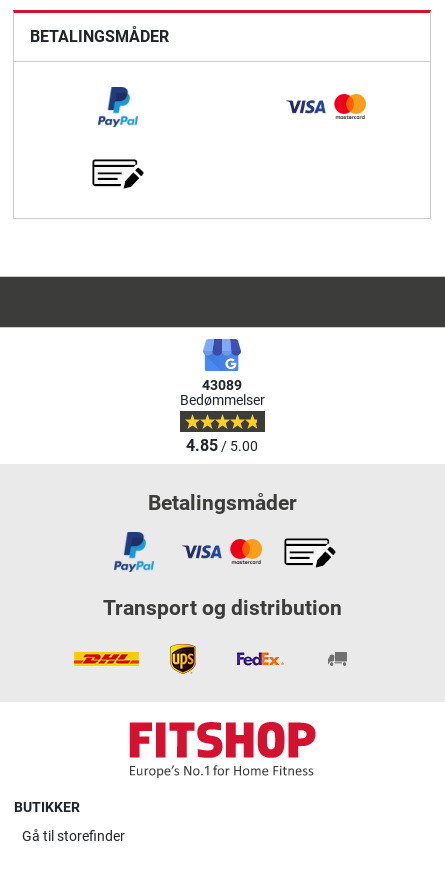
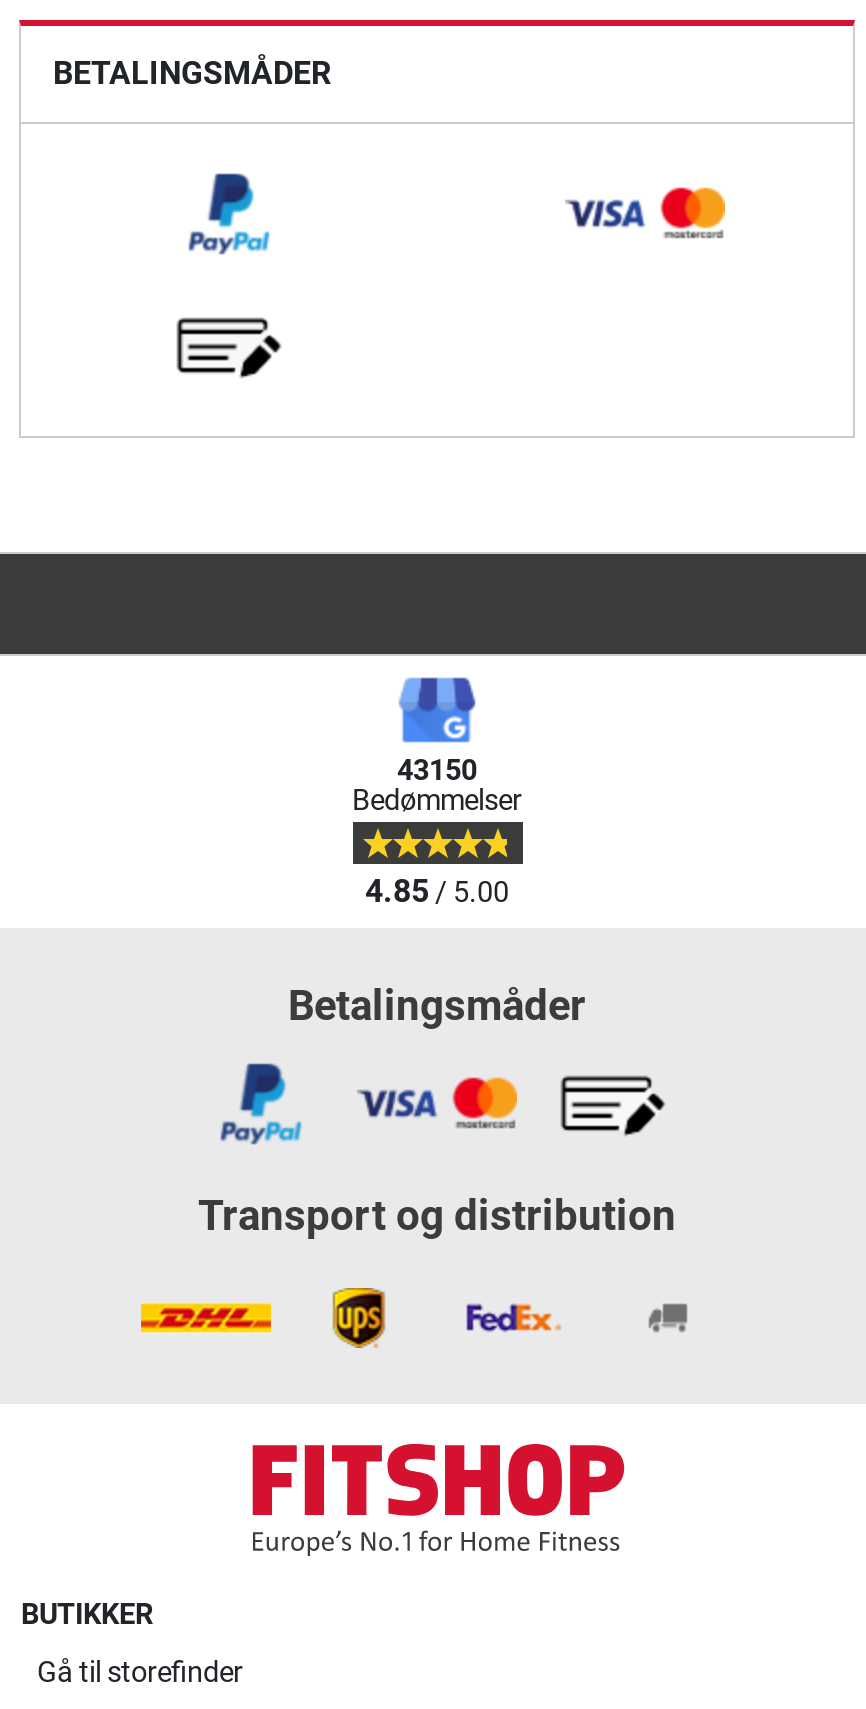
- 43089
+ 43150
